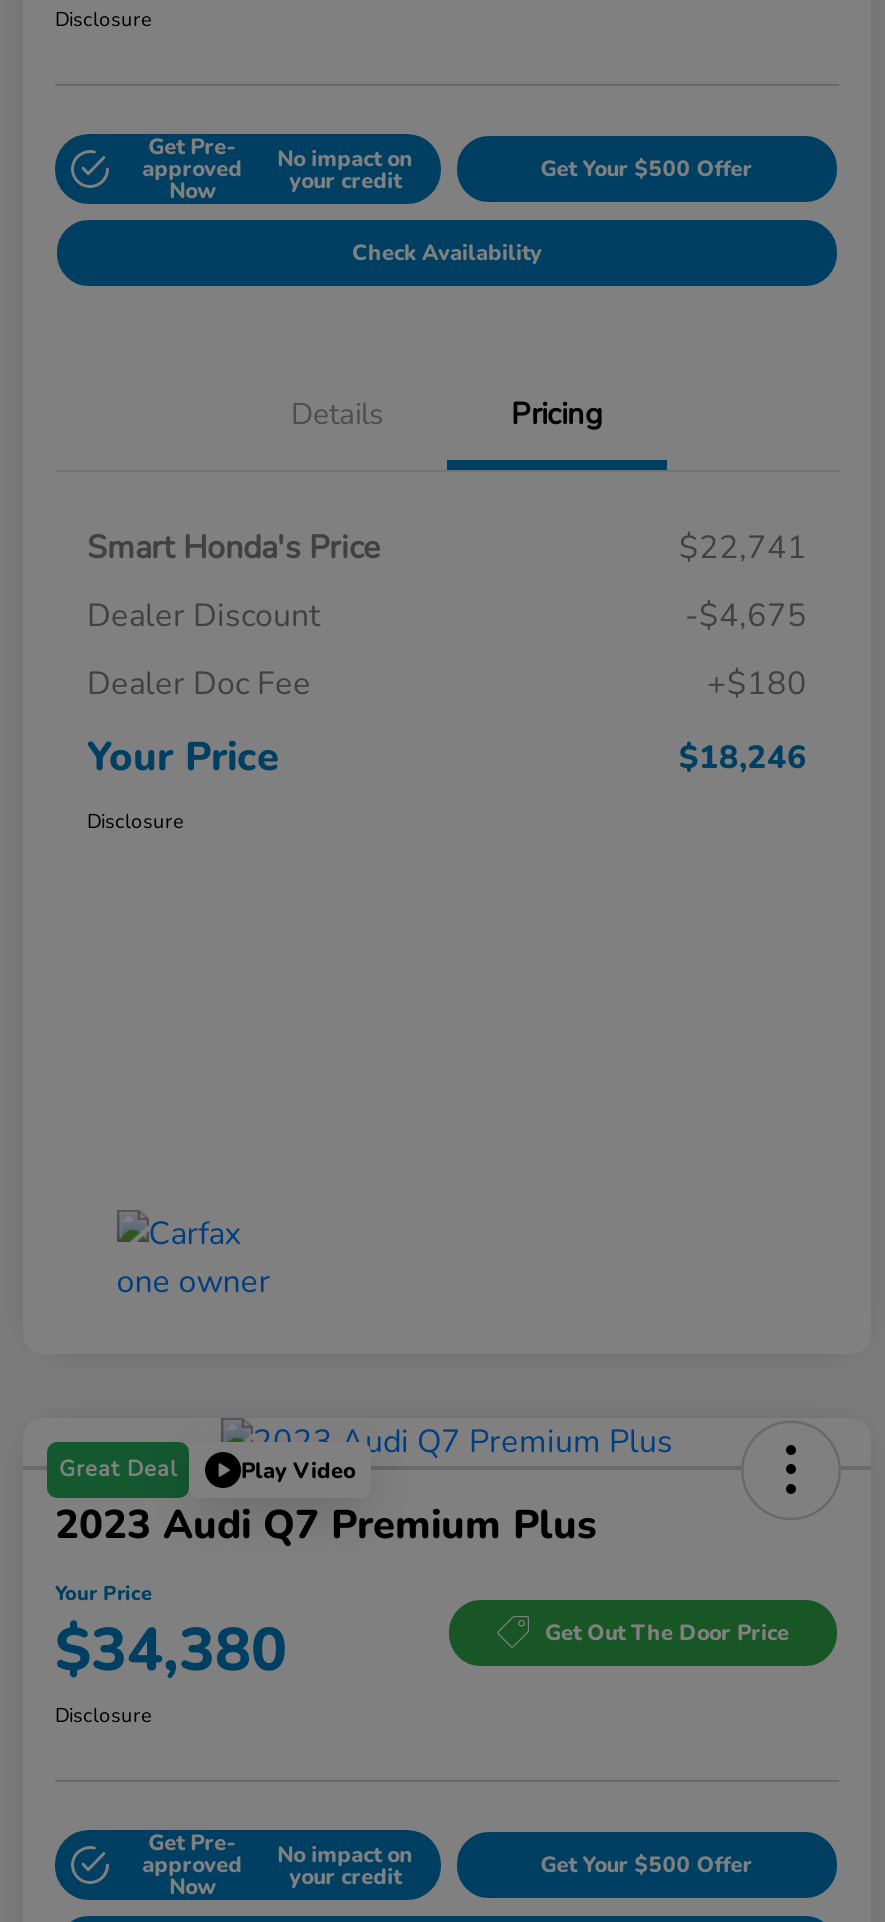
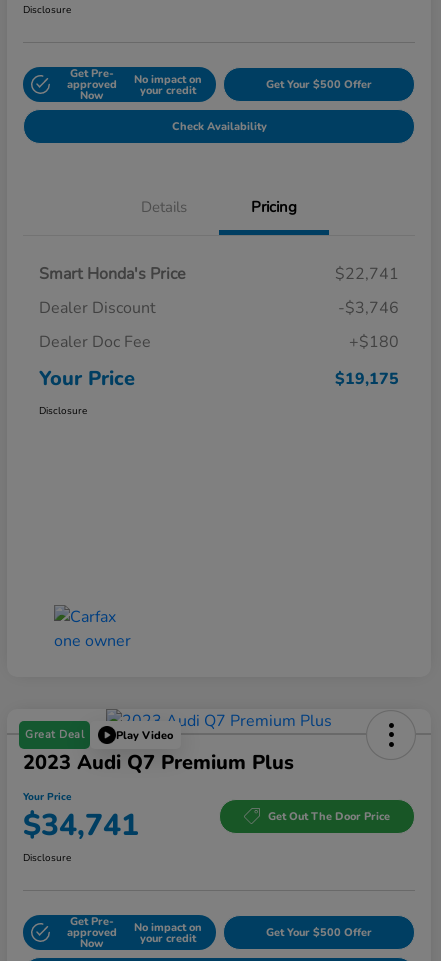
- -$4,675
+ -$3,746

- $18,246
+ $19,175

- $34,380
+ $34,741
